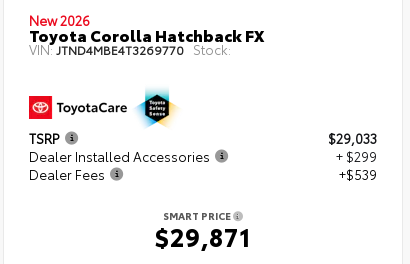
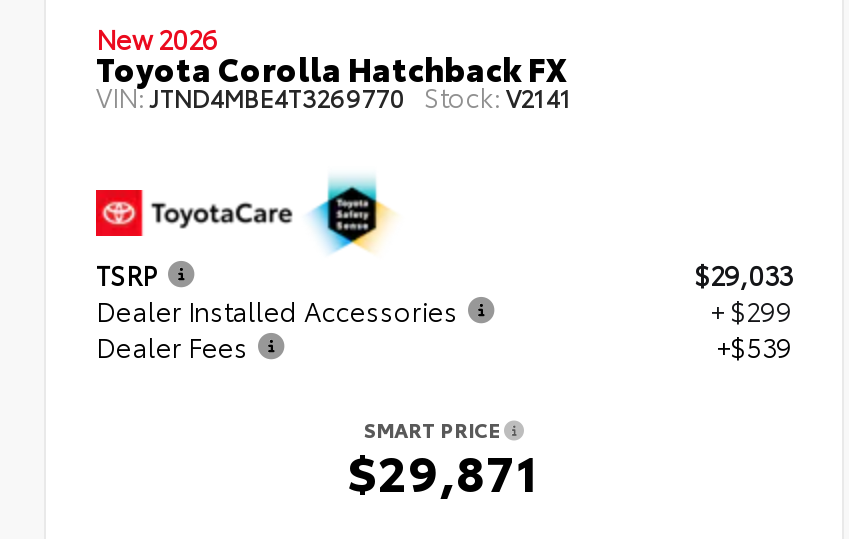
- VIN:JTND4MBE4T3269770 Stock:
+ VIN:JTND4MBE4T3269770 Stock:V2141
